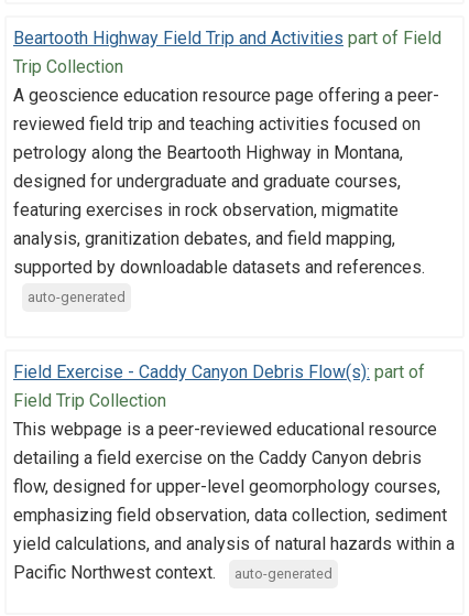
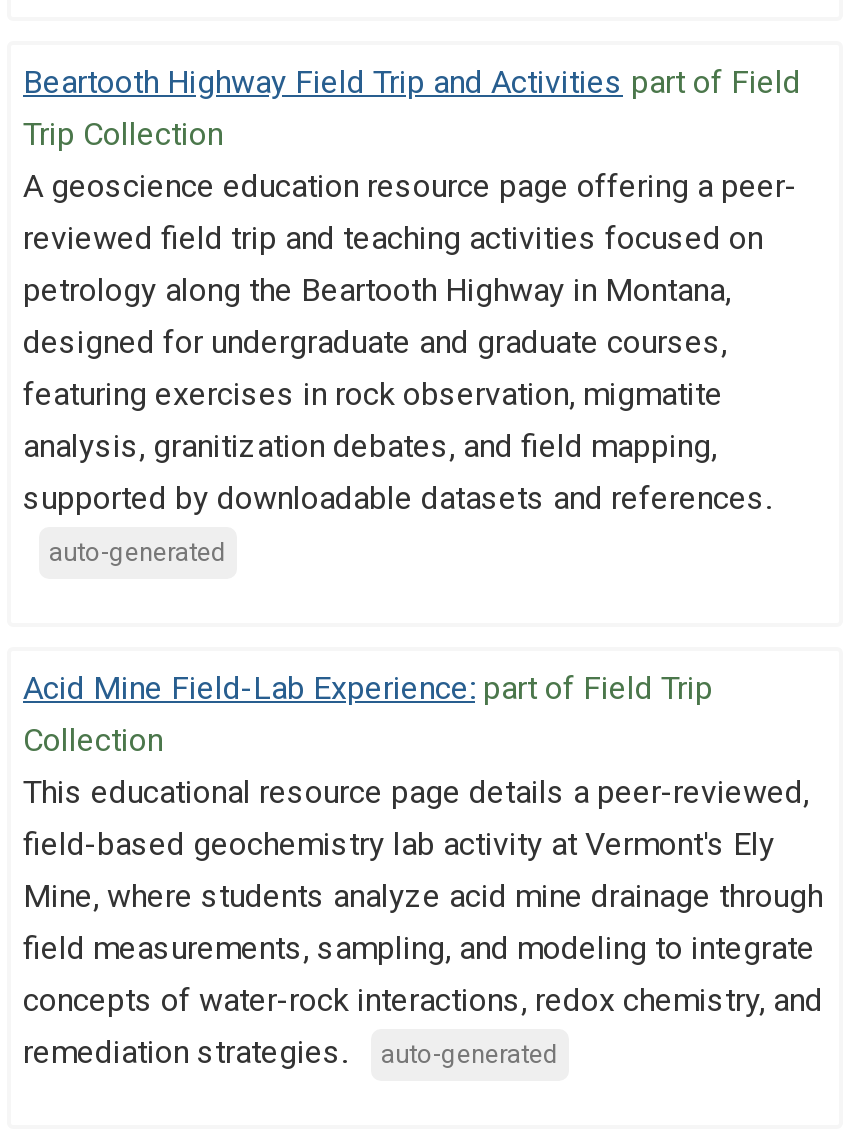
- Field Exercise - Caddy Canyon Debris Flow(s): part of
- Field Trip Collection
- This webpage is a peer-reviewed educational resource
- detailing a field exercise on the Caddy Canyon debris
- flow, designed for upper-level geomorphology courses,
- emphasizing field observation, data collection, sediment
- yield calculations, and analysis of natural hazards within a
- Pacific Northwest context.
+ Acid Mine Field-Lab Experience: part of Field Trip
+ Collection
+ This educational resource page details a peer-reviewed,
+ field-based geochemistry lab activity at Vermont's Ely
+ Mine, where students analyze acid mine drainage through
+ field measurements, sampling, and modeling to integrate
+ concepts of water-rock interactions, redox chemistry, and
+ remediation strategies.
